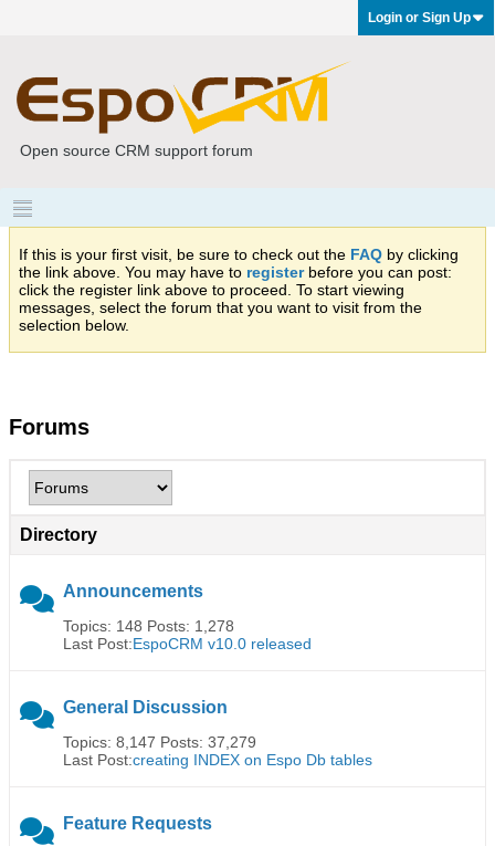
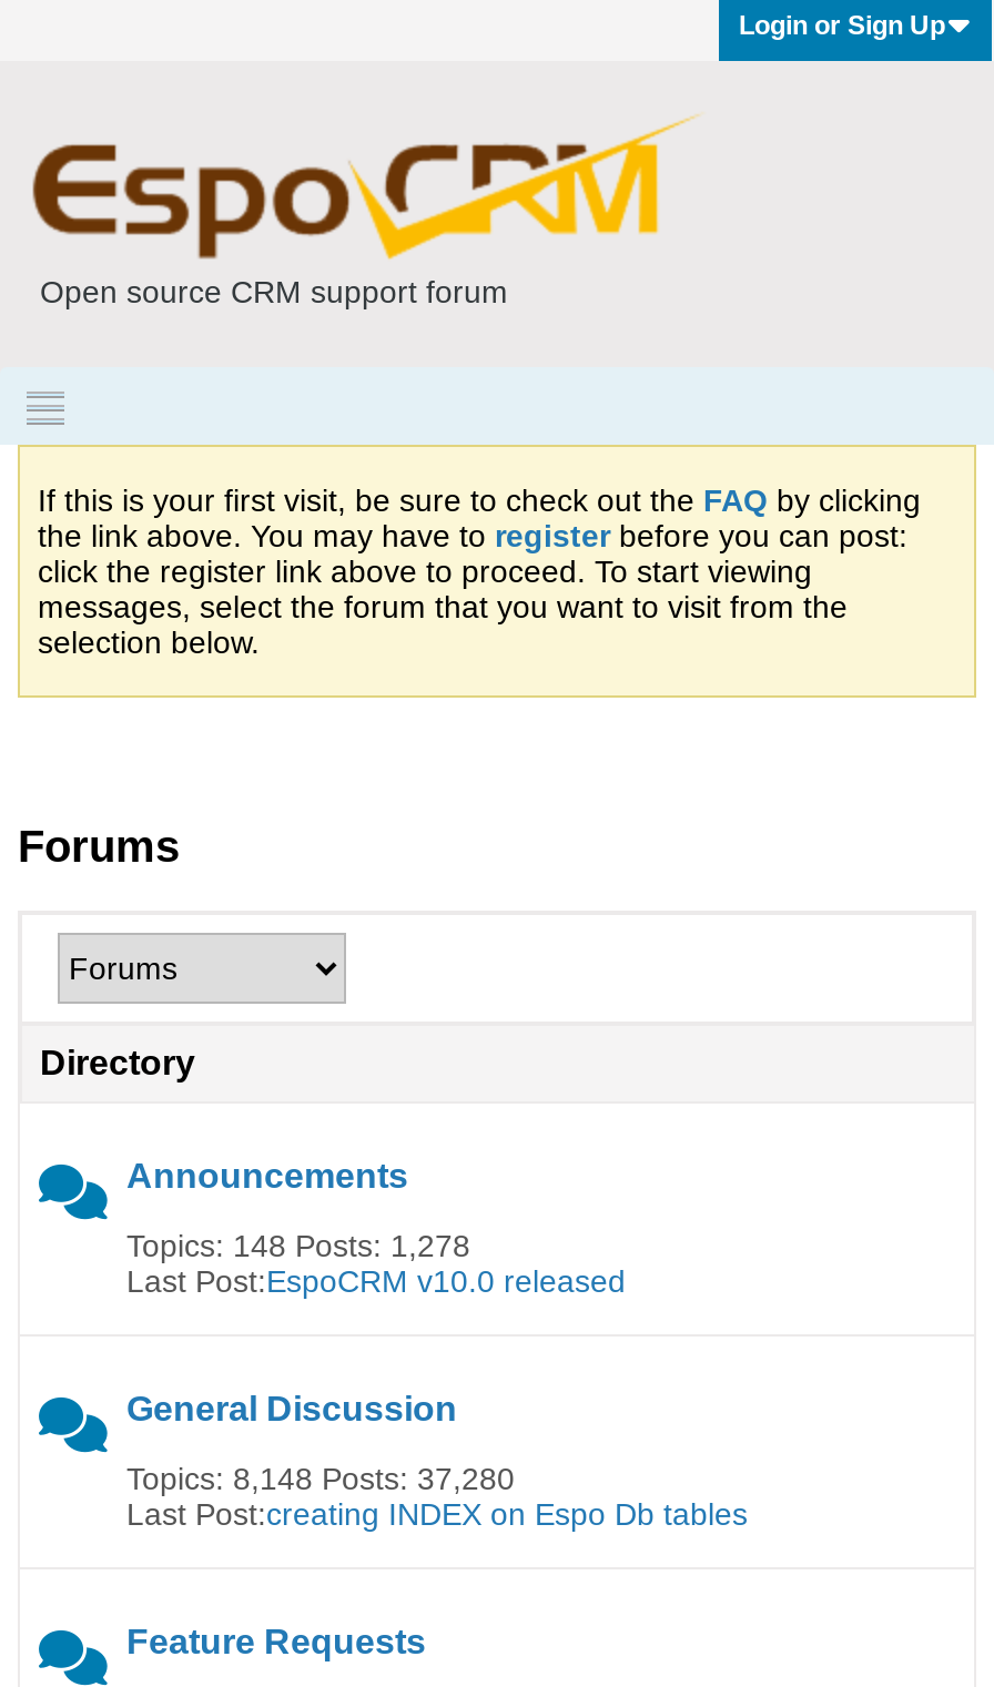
- Topics: 8,147 Posts: 37,279
+ Topics: 8,148 Posts: 37,280
